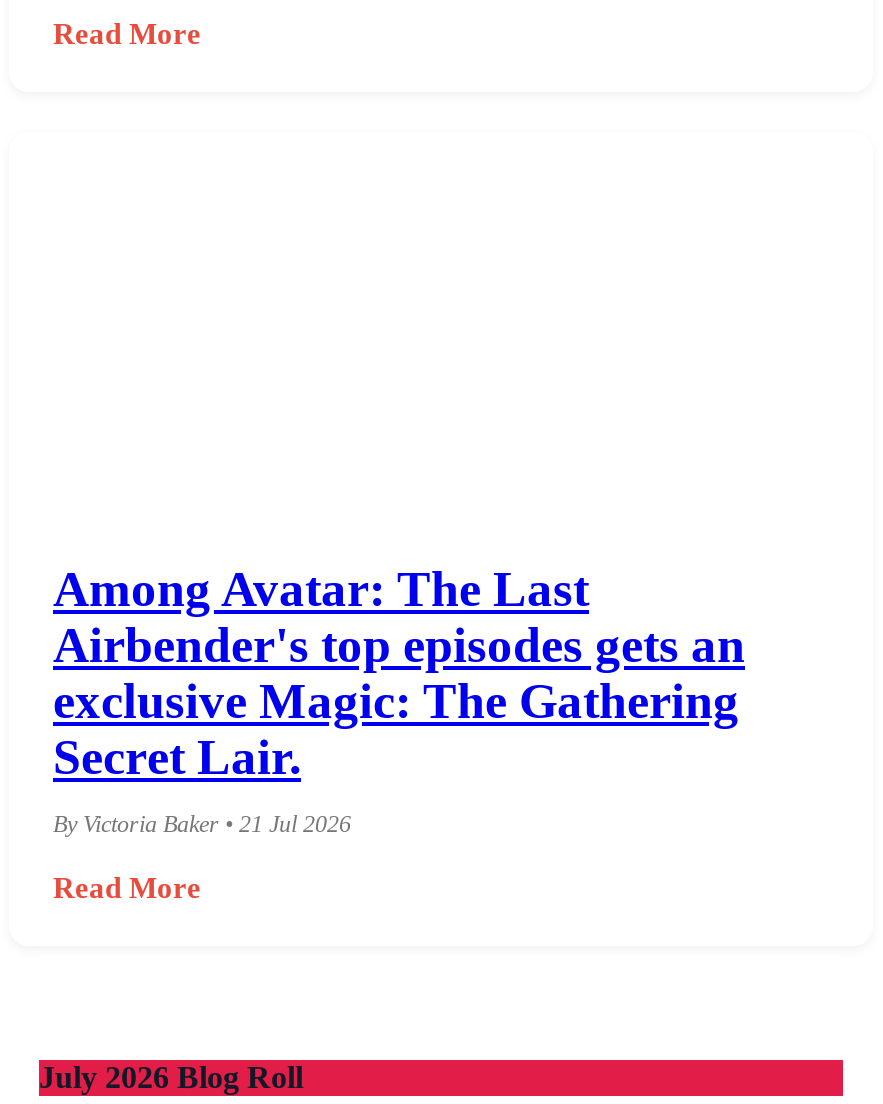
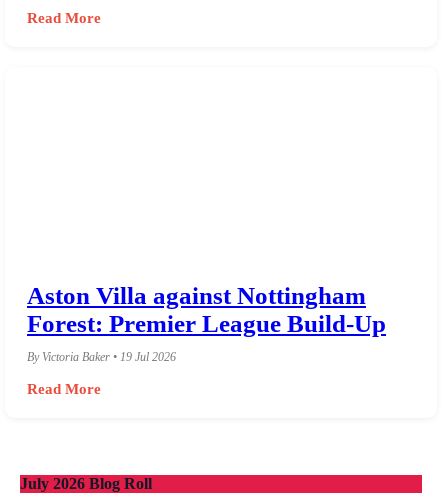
- Among Avatar: The Last
- Airbender's top episodes gets an
- exclusive Magic: The Gathering
- Secret Lair.
+ Aston Villa against Nottingham
+ Forest: Premier League Build-Up

- By Victoria Baker • 21 Jul 2026
+ By Victoria Baker • 19 Jul 2026
